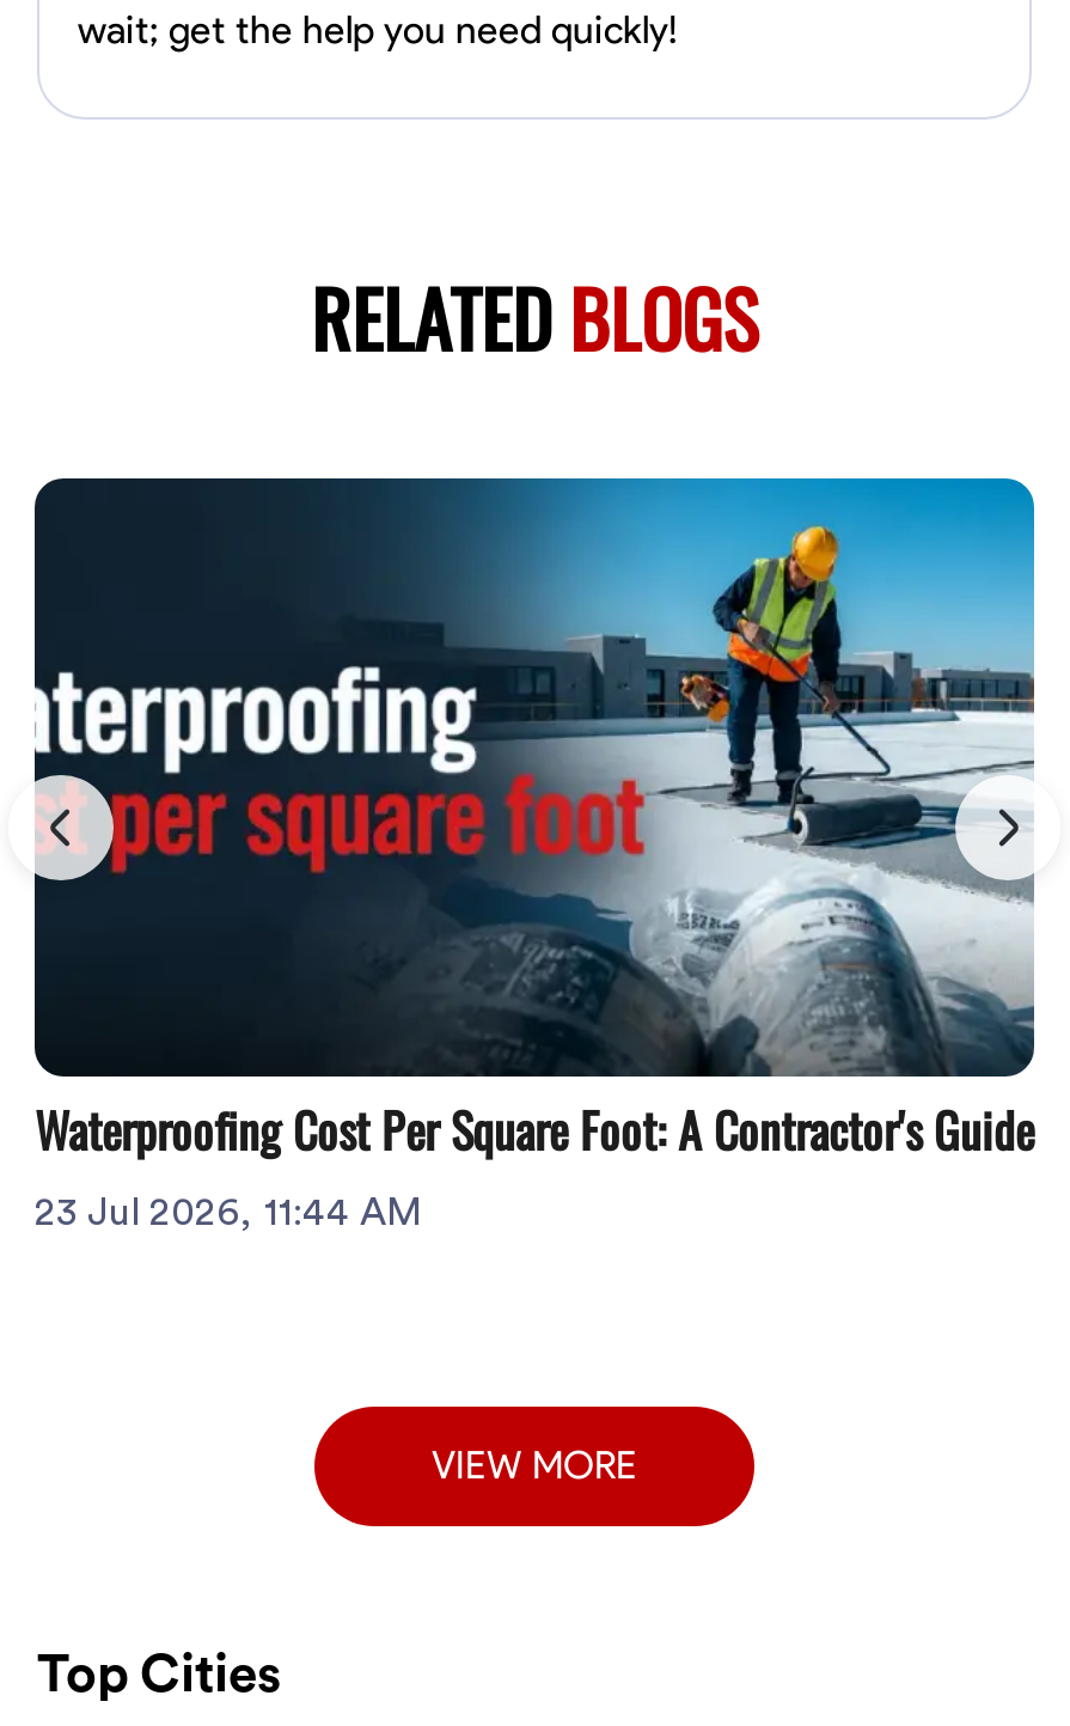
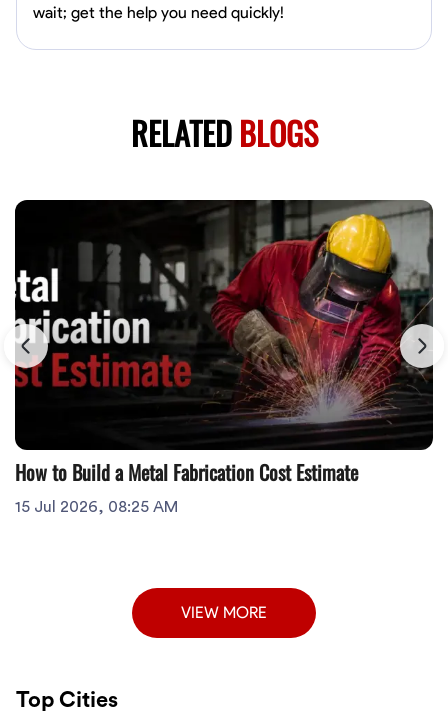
- [image]
- Waterproofing Cost Per Square Foot: A Contractor's Guide
- 23 Jul 2026, 11:44 AM
+ [image]
+ How to Build a Metal Fabrication Cost Estimate
+ 15 Jul 2026, 08:25 AM
